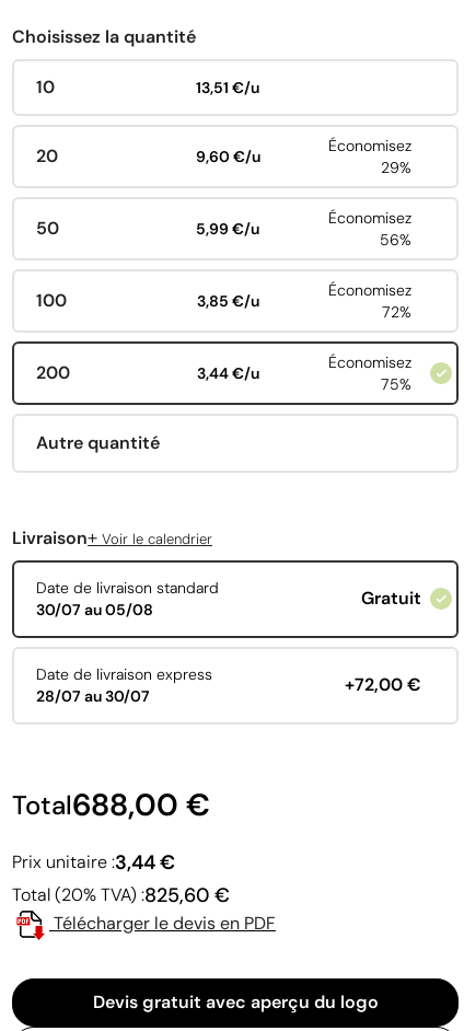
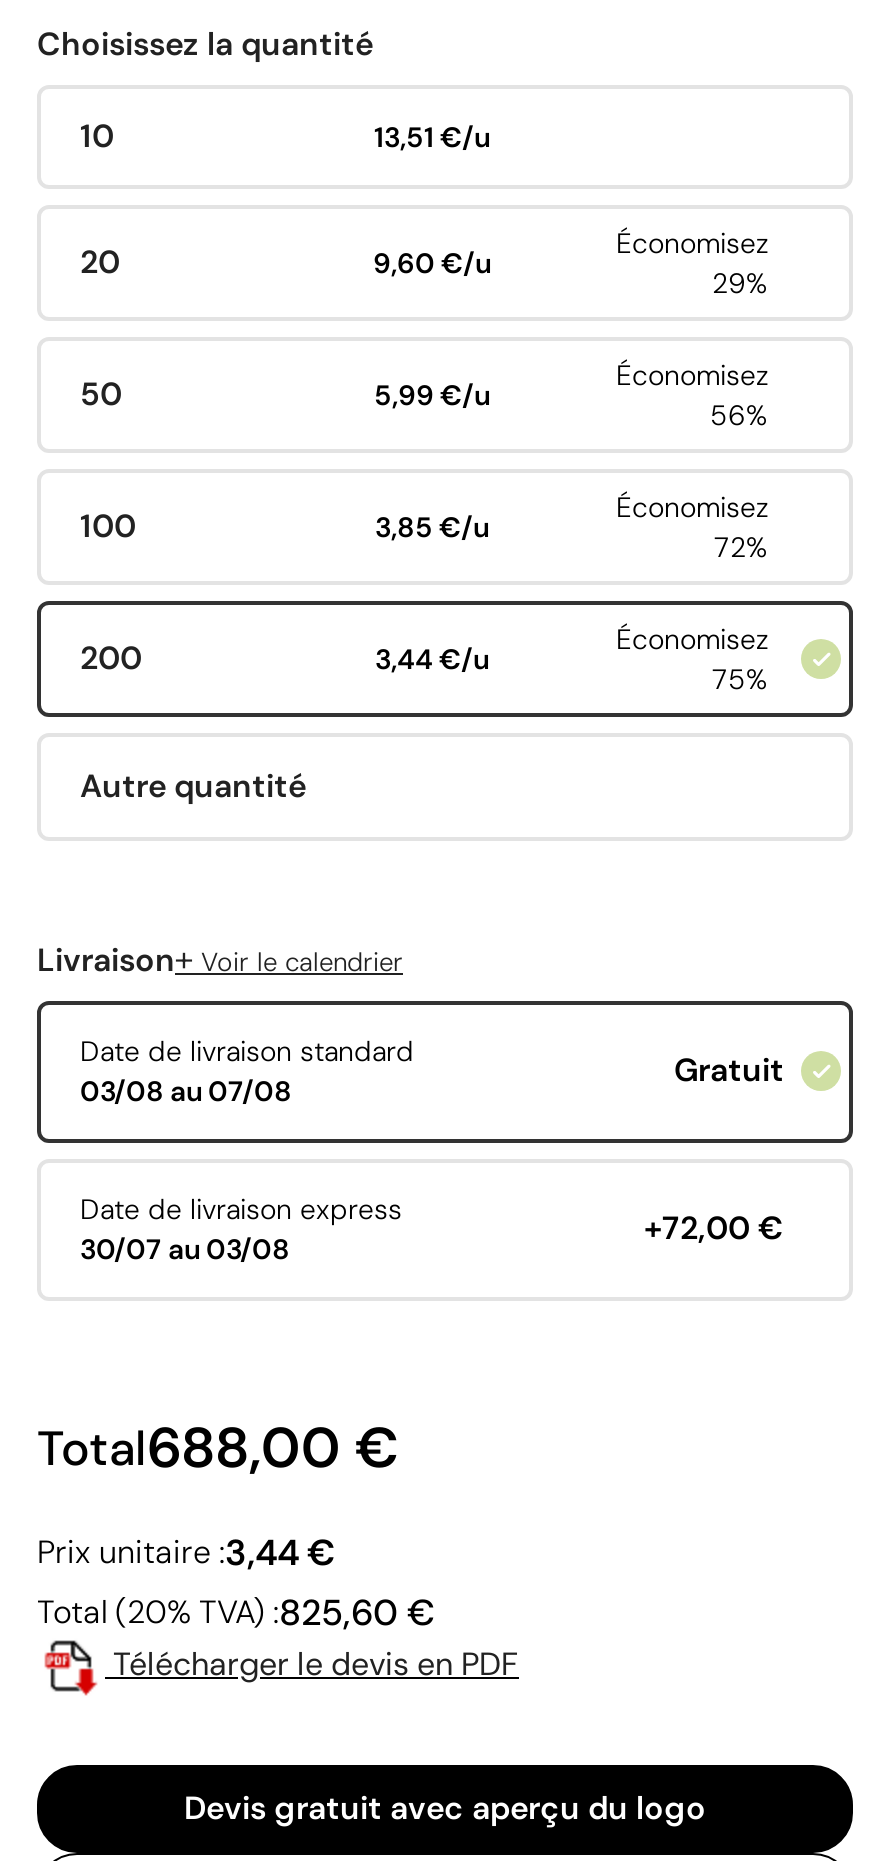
- 30/07 au 05/08
+ 03/08 au 07/08

- 28/07 au 30/07
+ 30/07 au 03/08
